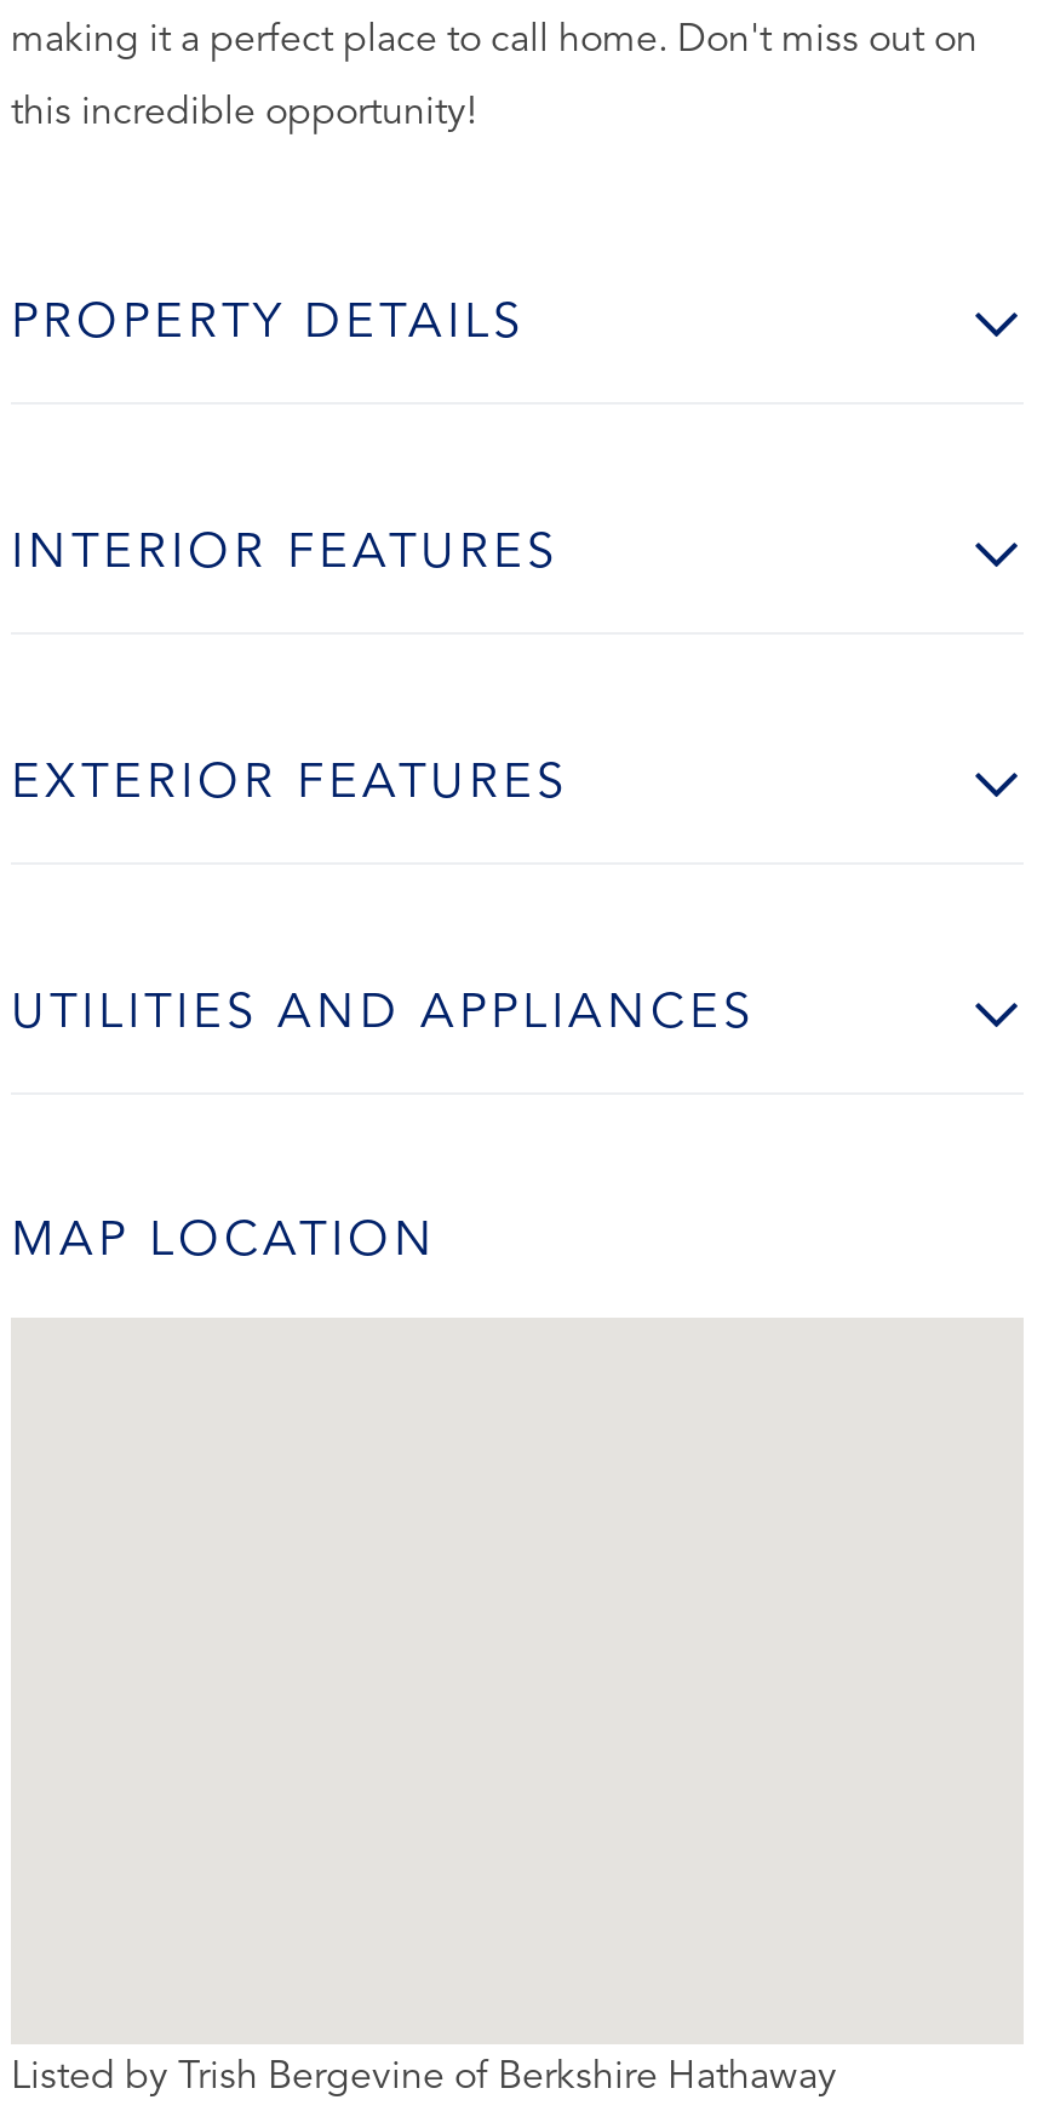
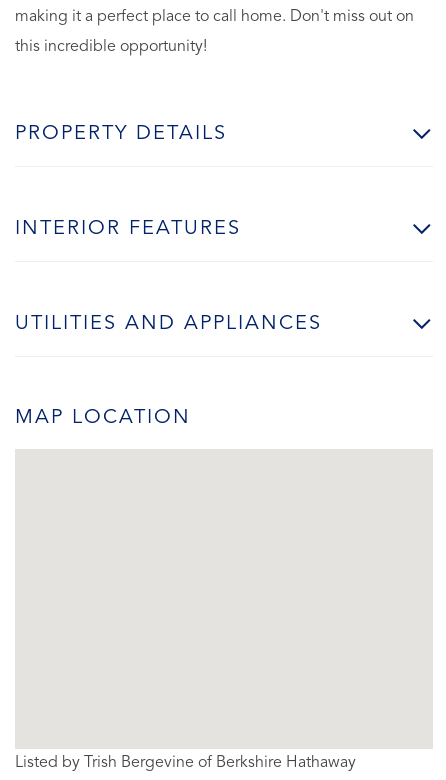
- EXTERIOR FEATURES
